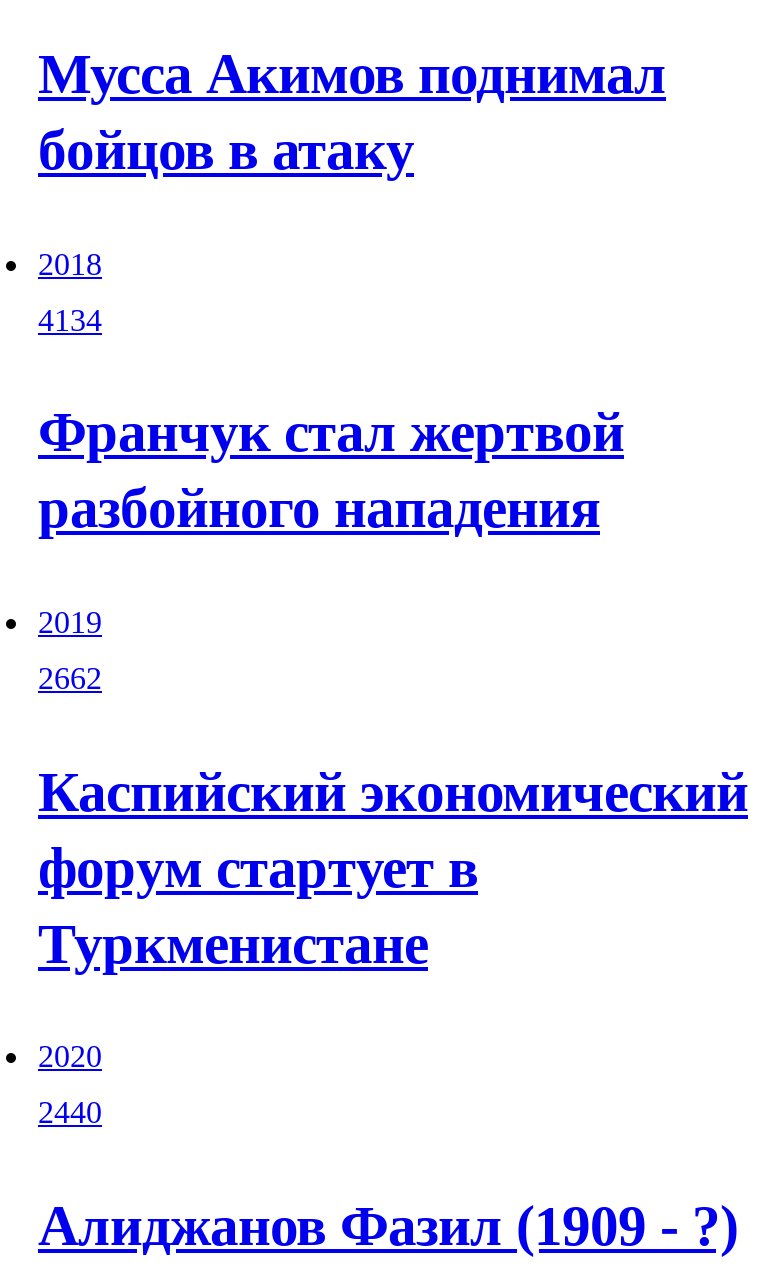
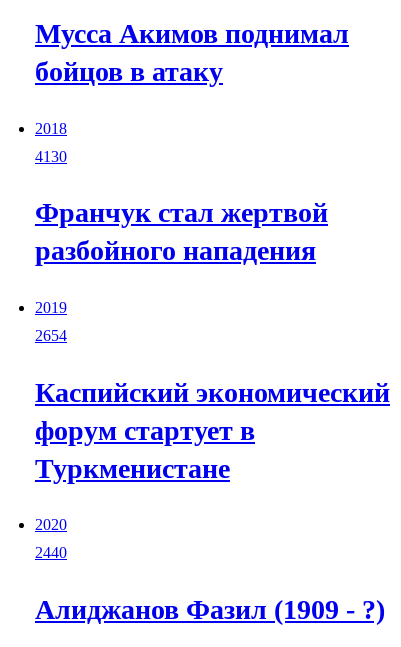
- 4134
+ 4130

- 2662
+ 2654
